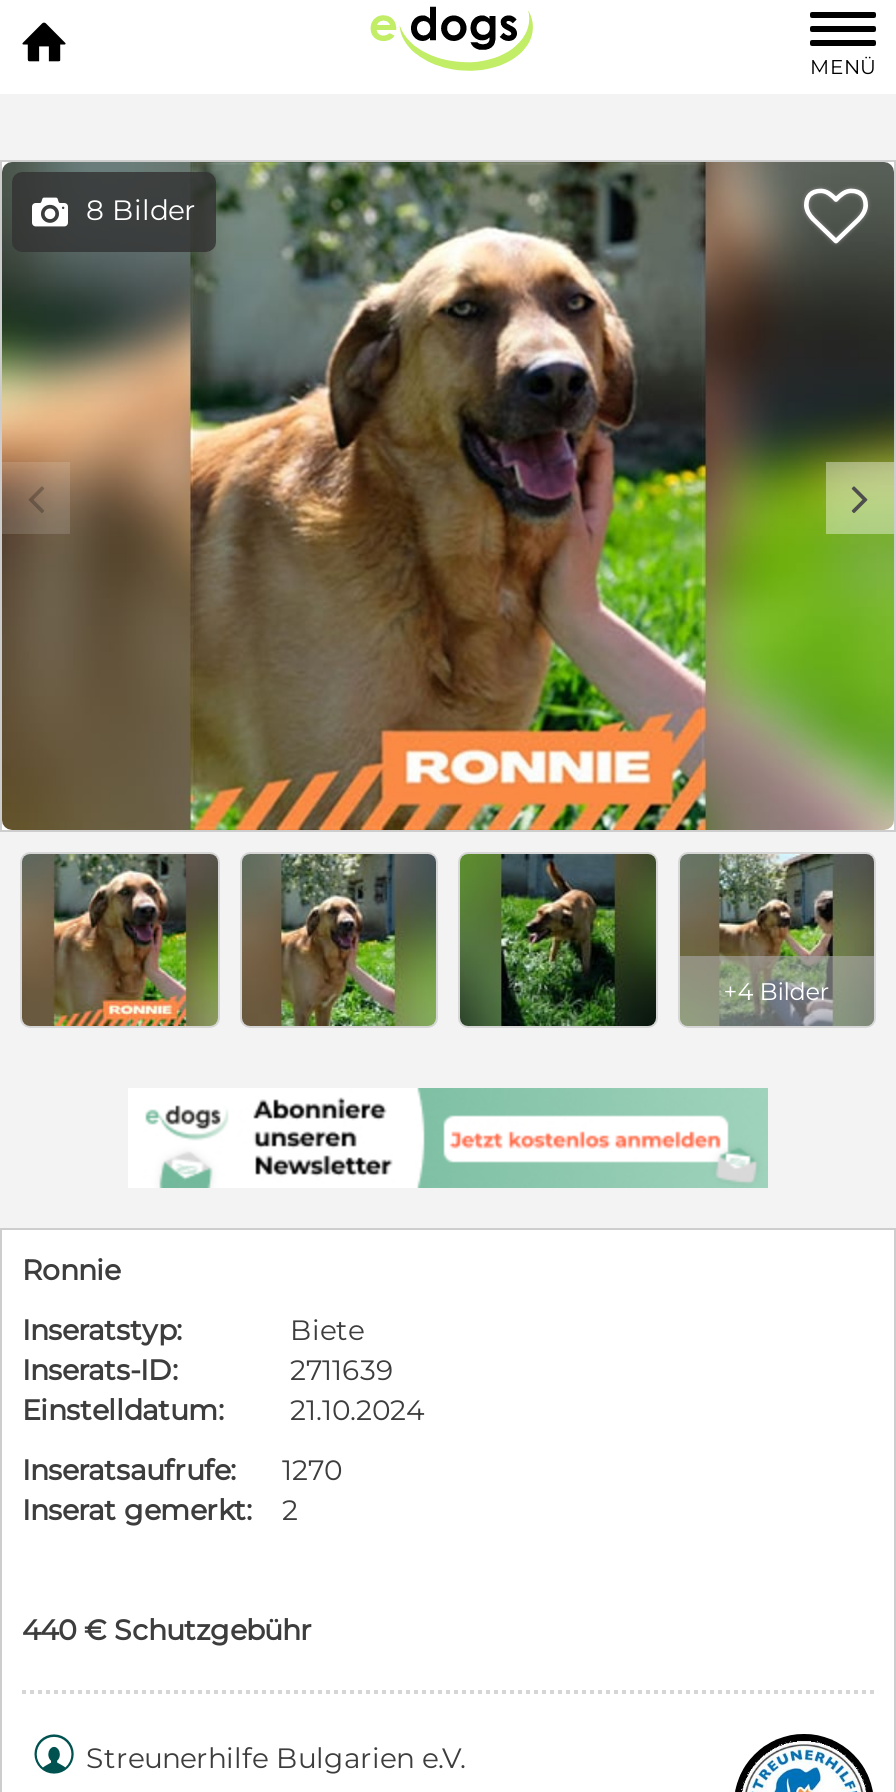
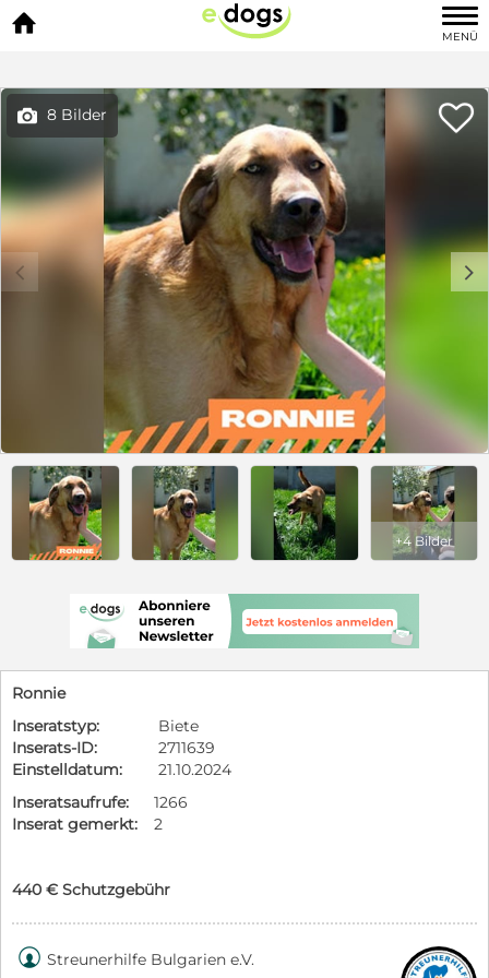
- Inseratsaufrufe: 1270
+ Inseratsaufrufe: 1266
